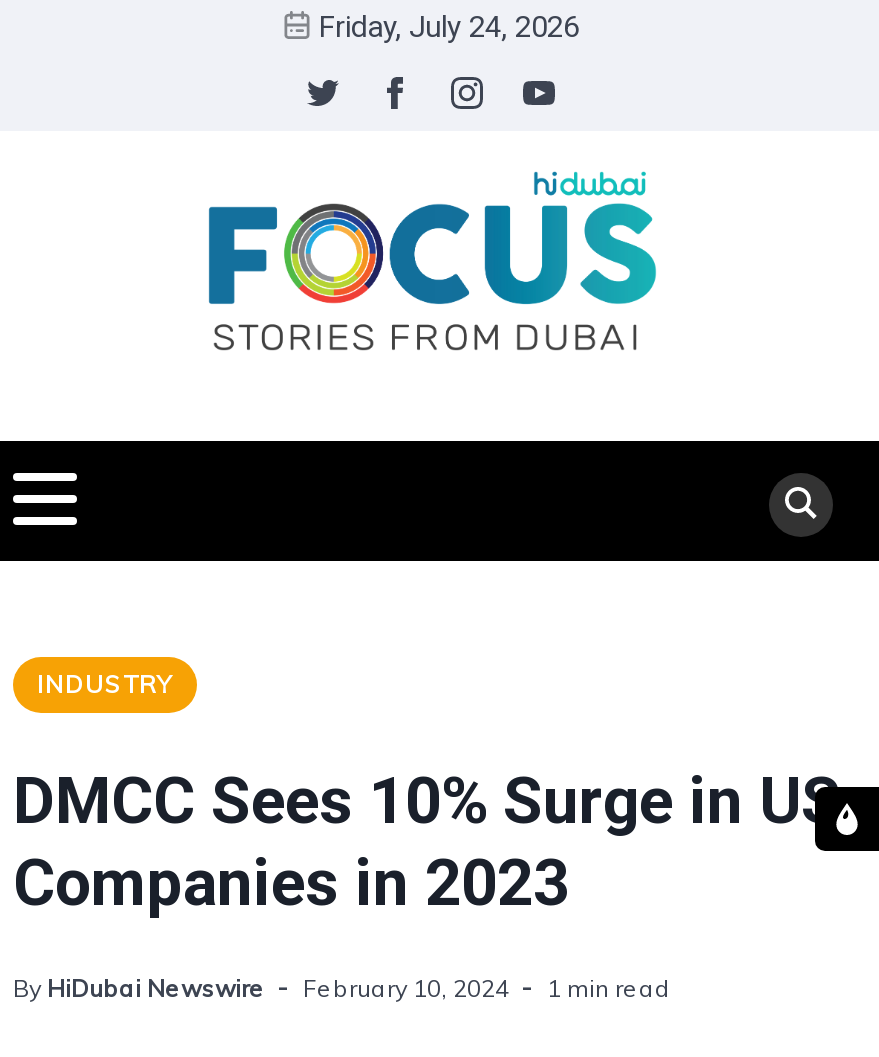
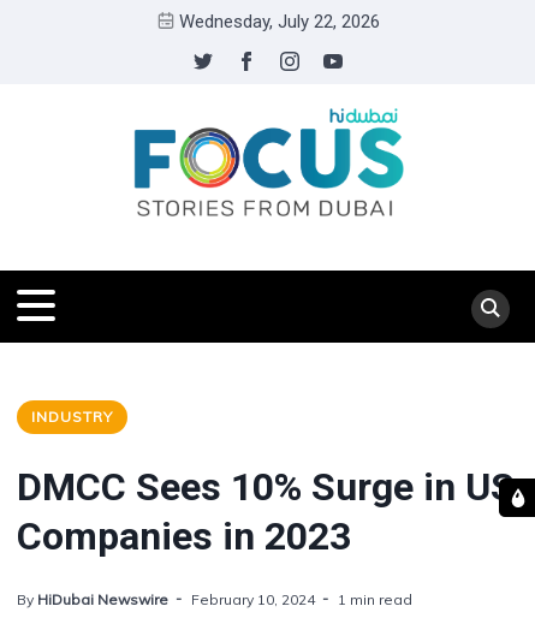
- Friday, July 24, 2026
+ Wednesday, July 22, 2026
